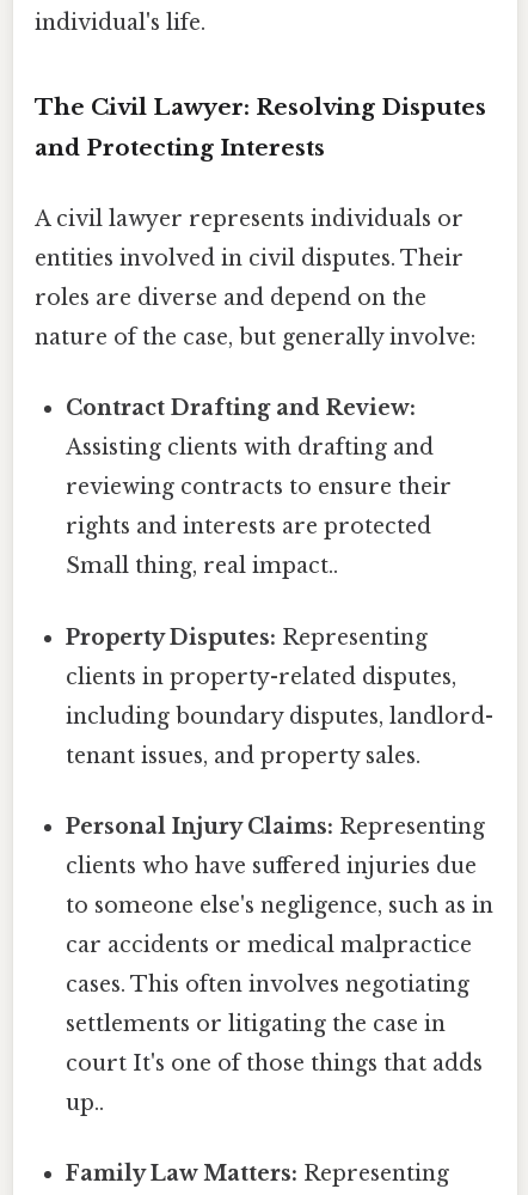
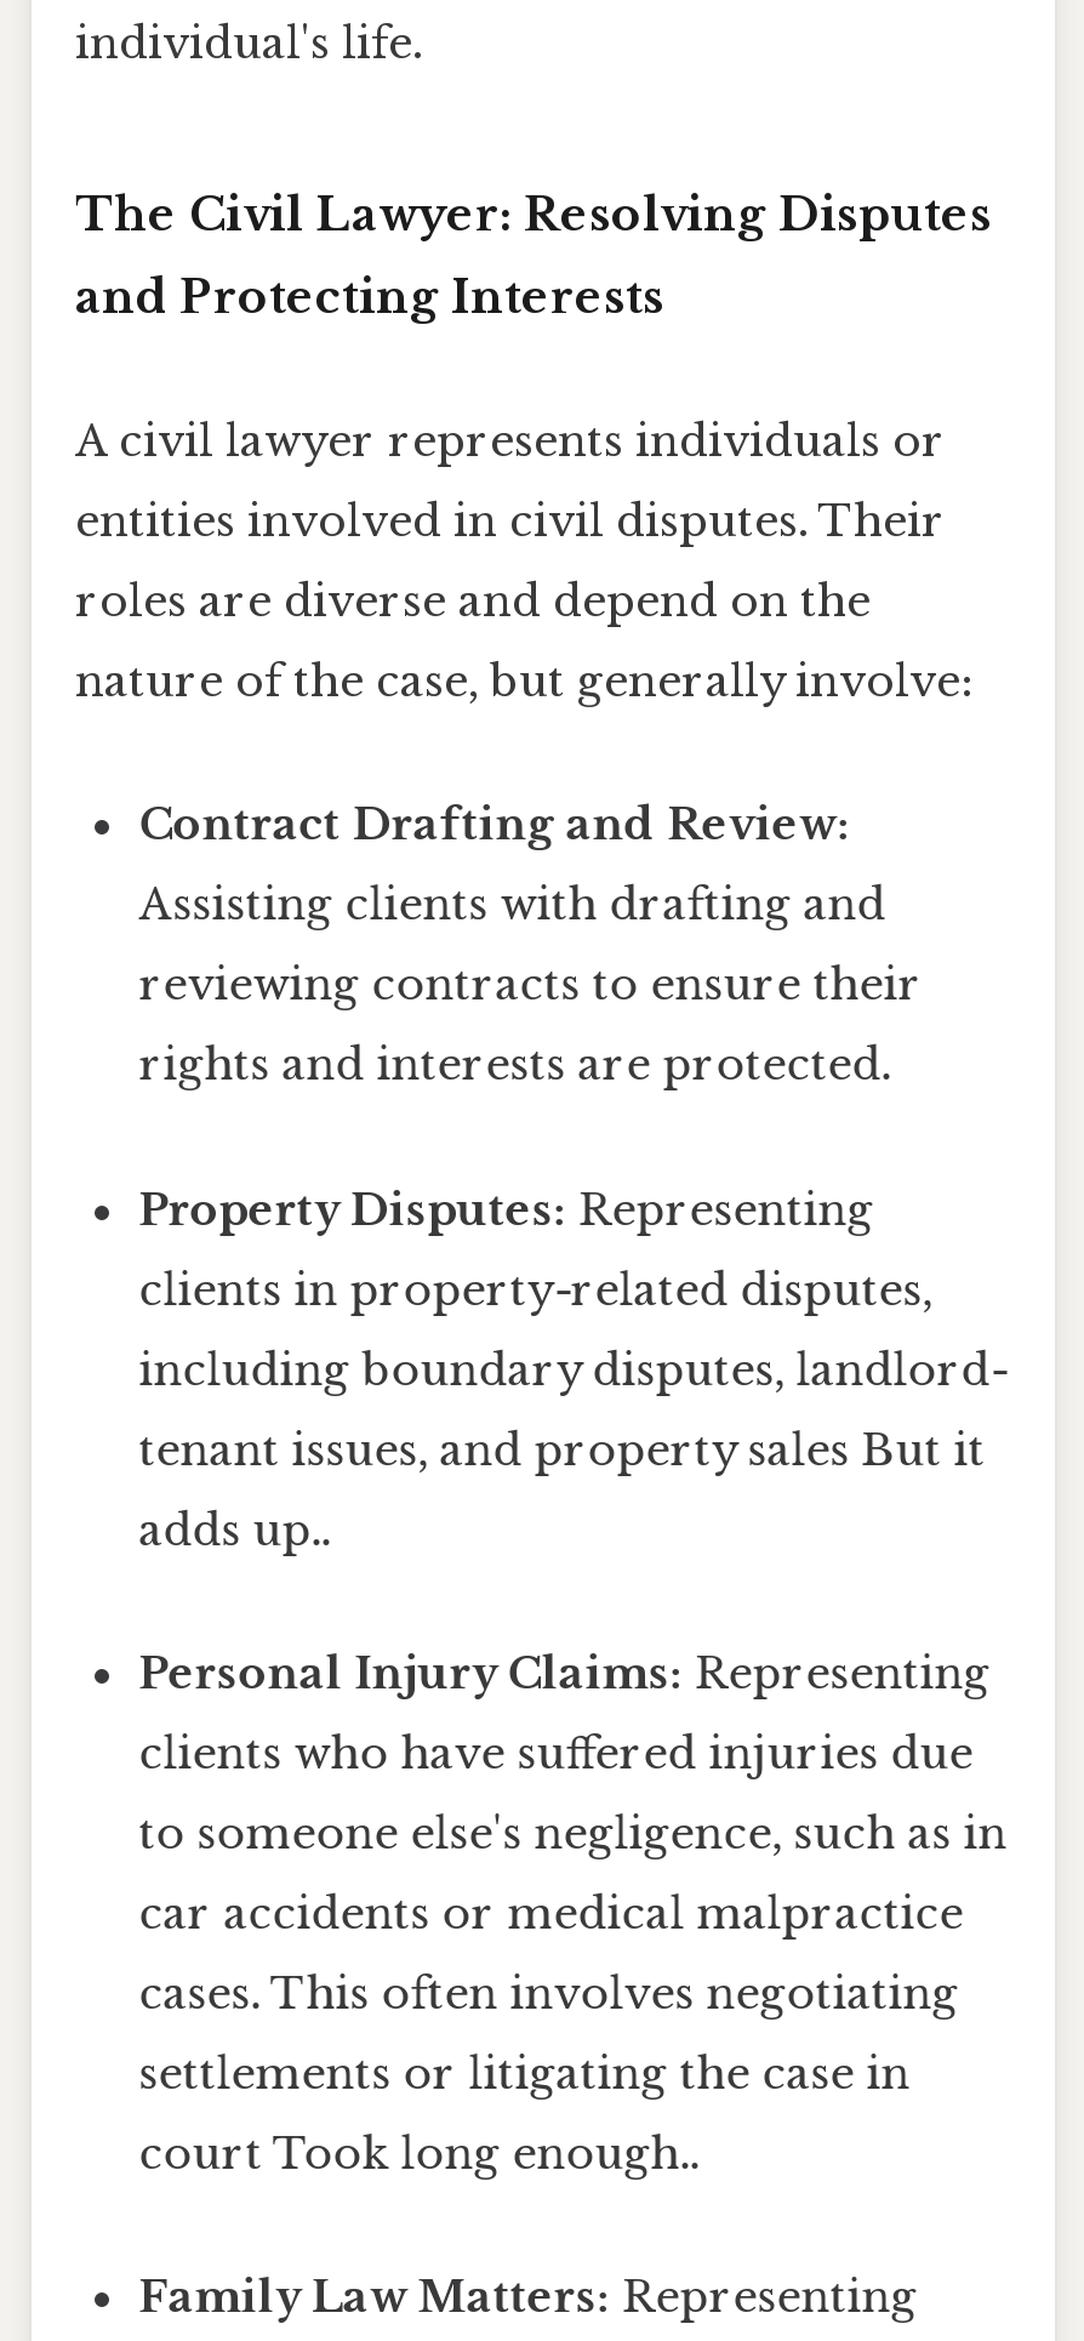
- rights and interests are protected
- Small thing, real impact..
+ rights and interests are protected.

- tenant issues, and property sales.
+ tenant issues, and property sales But it
+ adds up..

- court It's one of those things that adds
- up..
+ court Took long enough..
